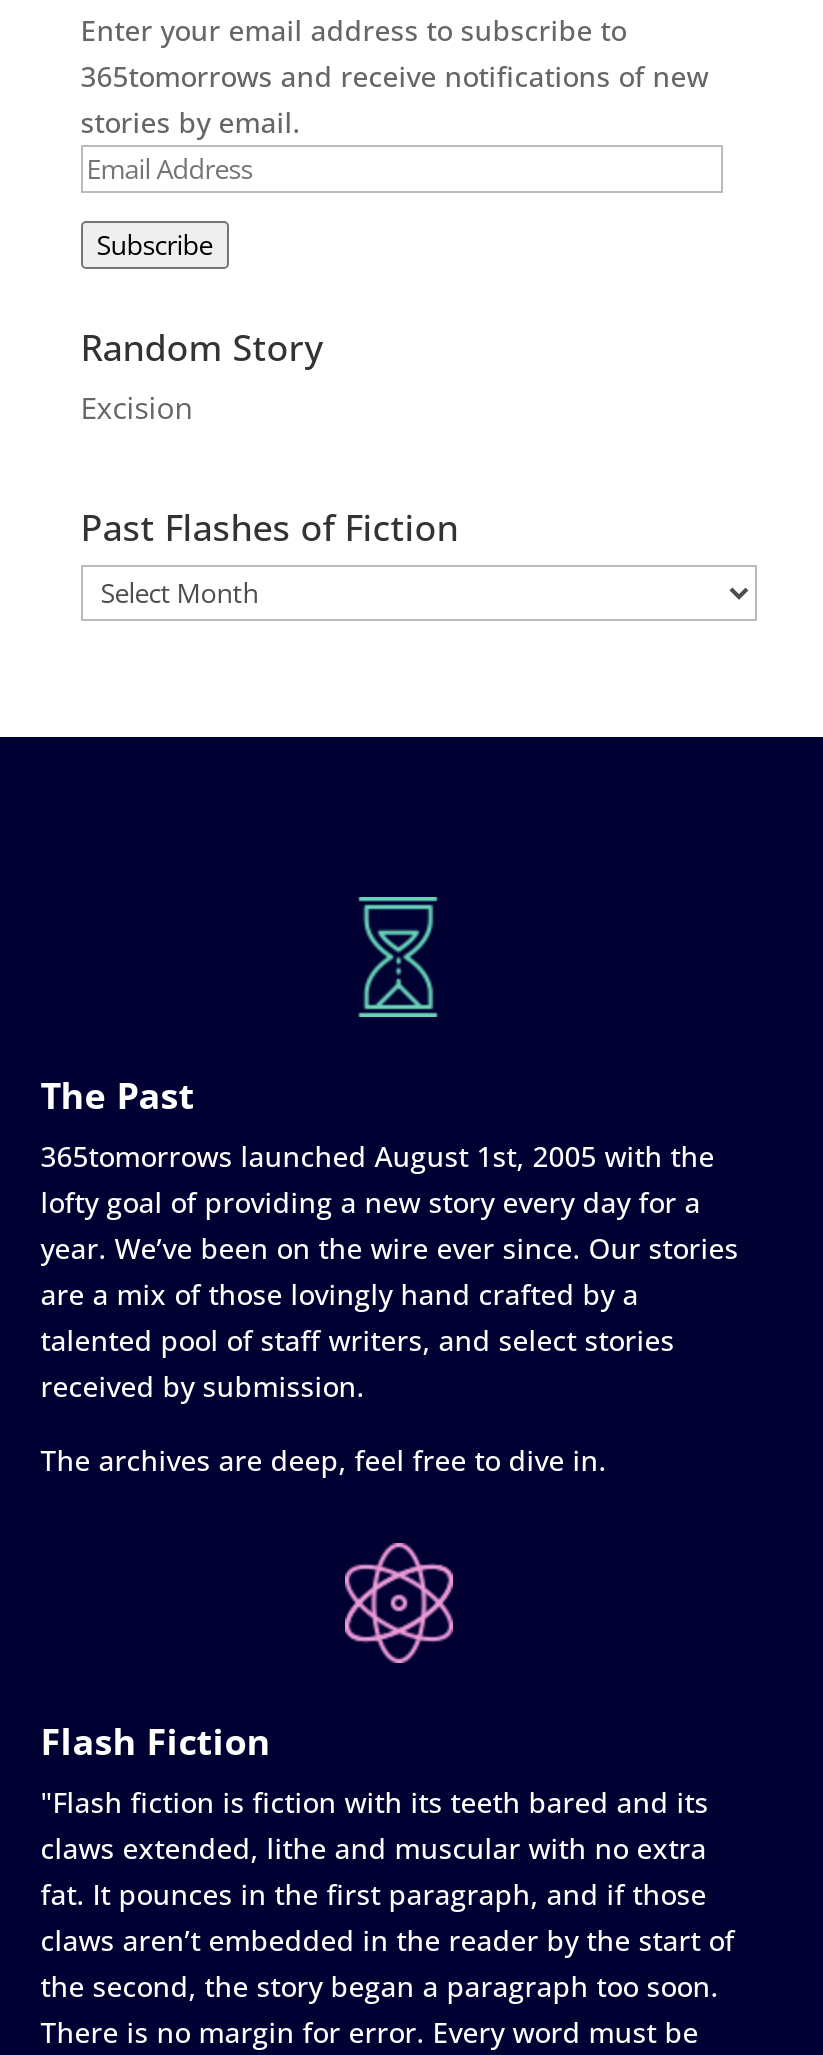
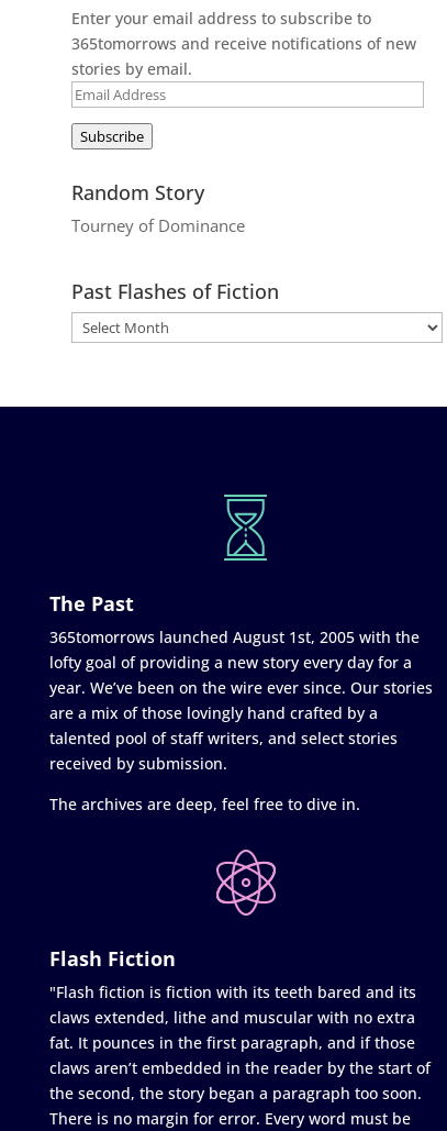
- Excision
+ Tourney of Dominance
